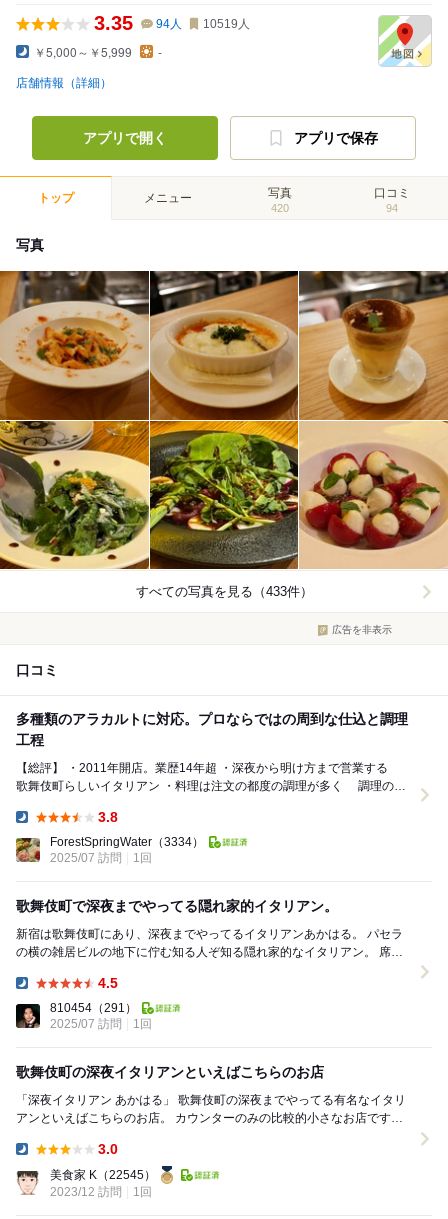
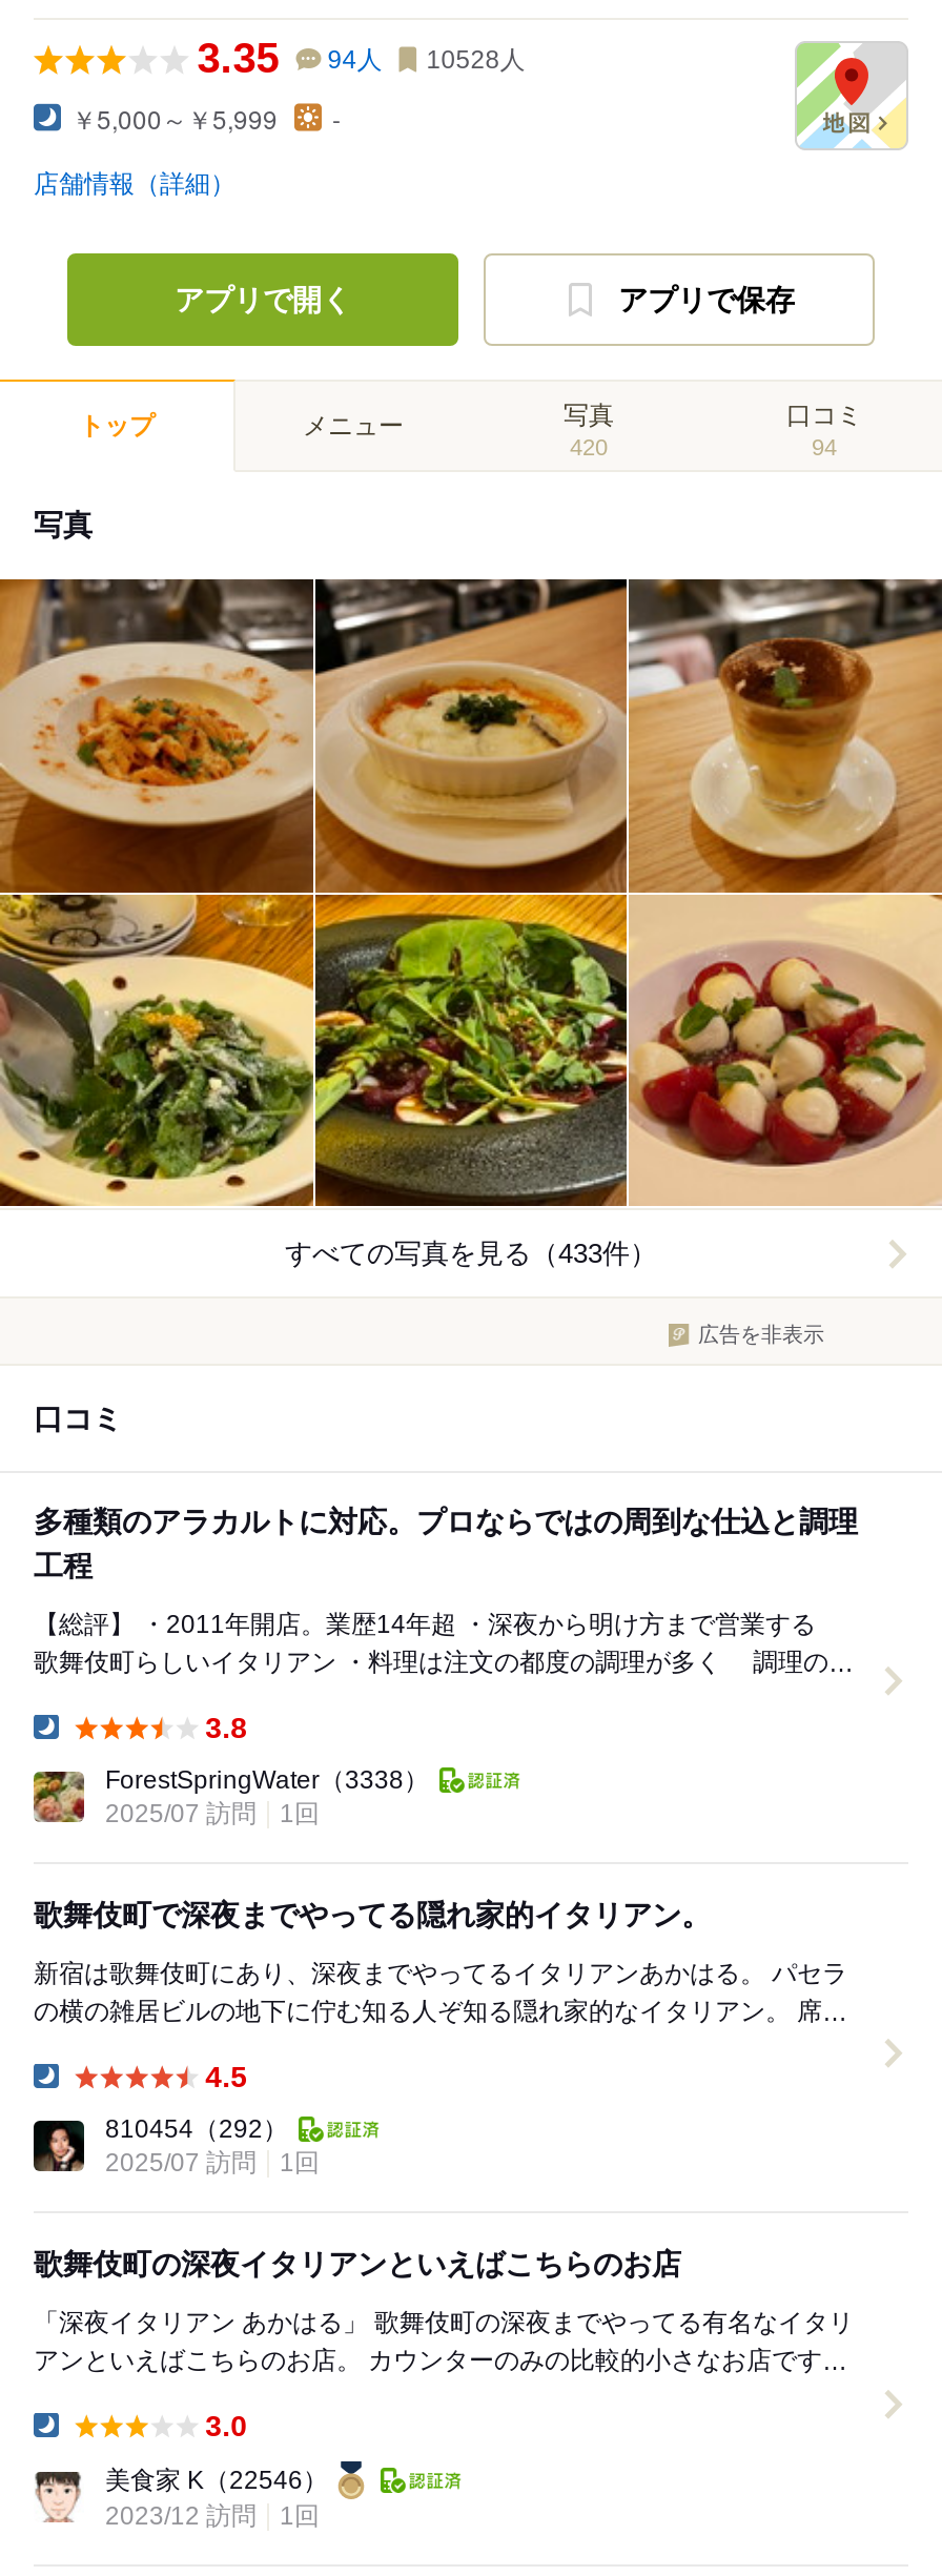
- 3.35 94人 10519人
+ 3.35 94人 10528人

- ForestSpringWater（3334）
+ ForestSpringWater（3338）

- 810454（291）
+ 810454（292）

- 美食家 K（22545）
+ 美食家 K（22546）
